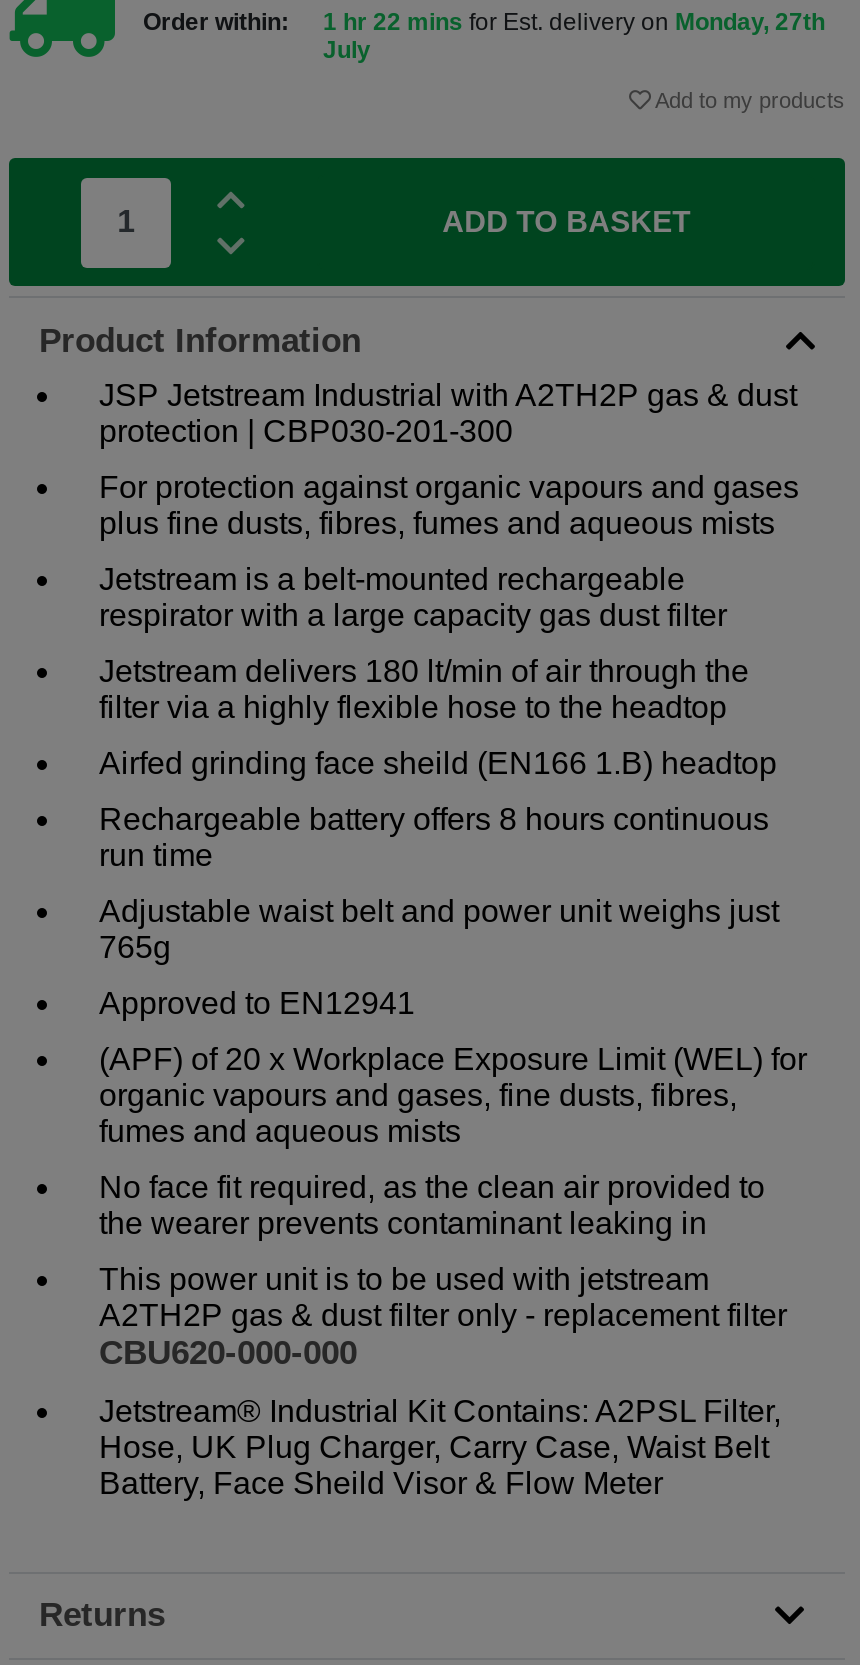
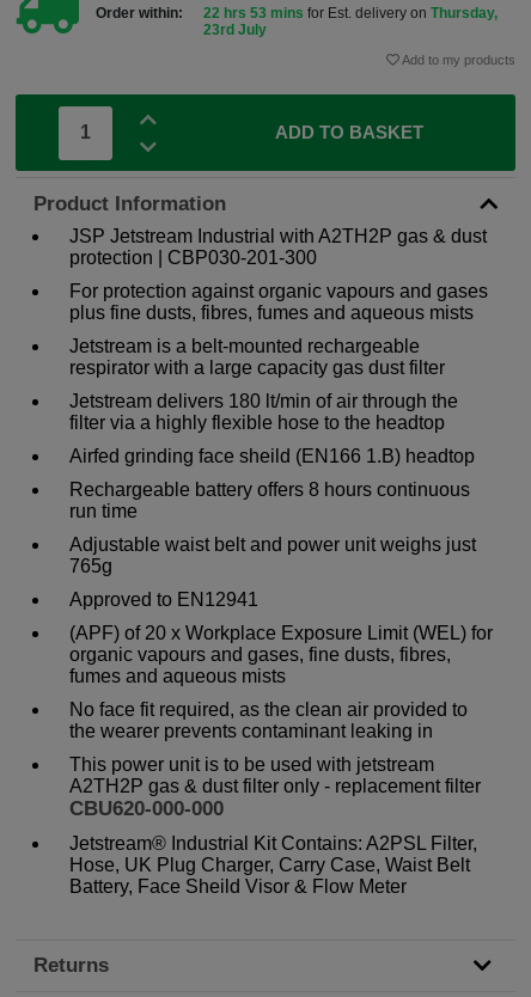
- 1 hr 22 mins for Est. delivery on Monday, 27th
- July
+ 22 hrs 53 mins for Est. delivery on Thursday,
+ 23rd July
